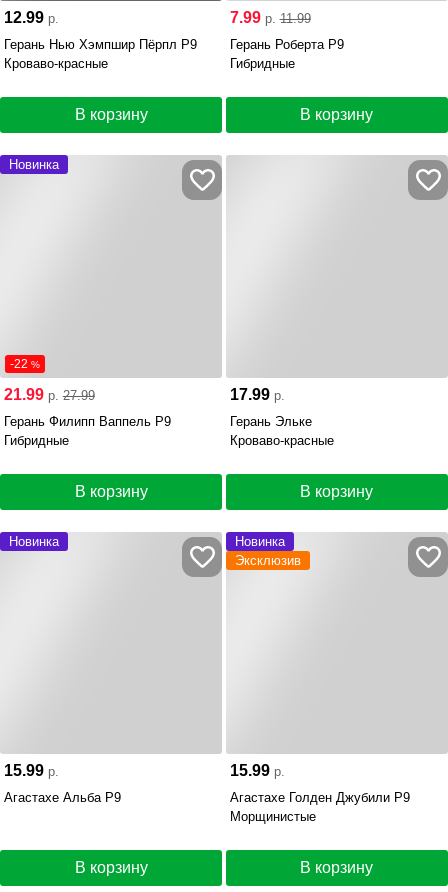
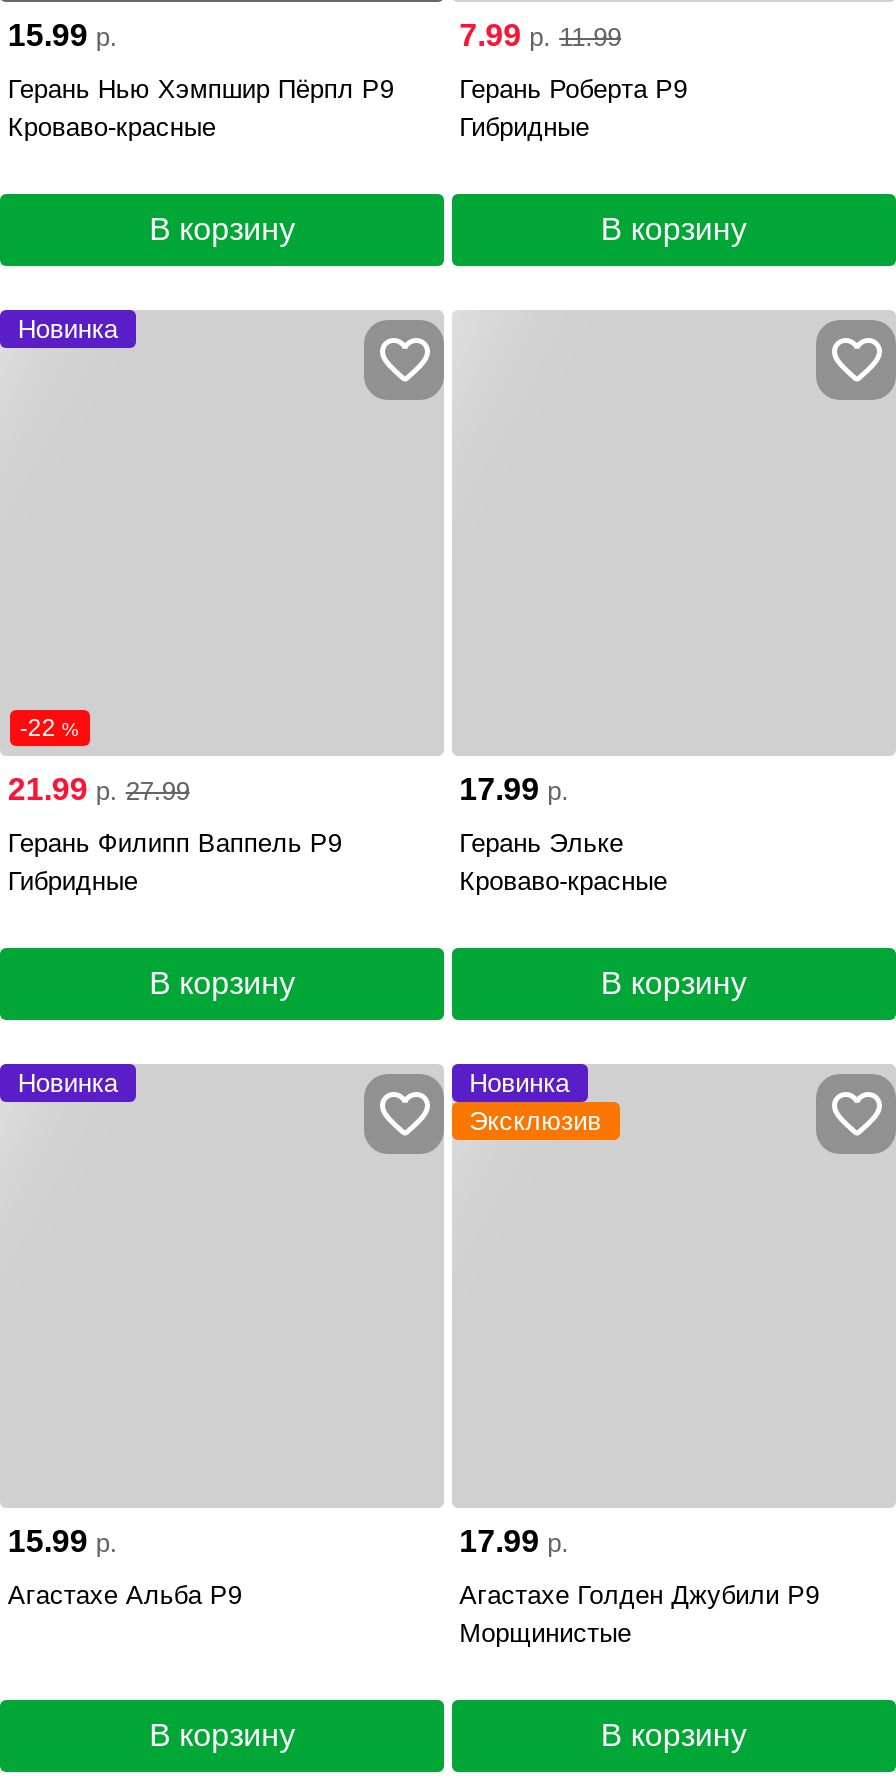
- 12.99 р.
+ 15.99 р.

- 15.99 р.
+ 17.99 р.
